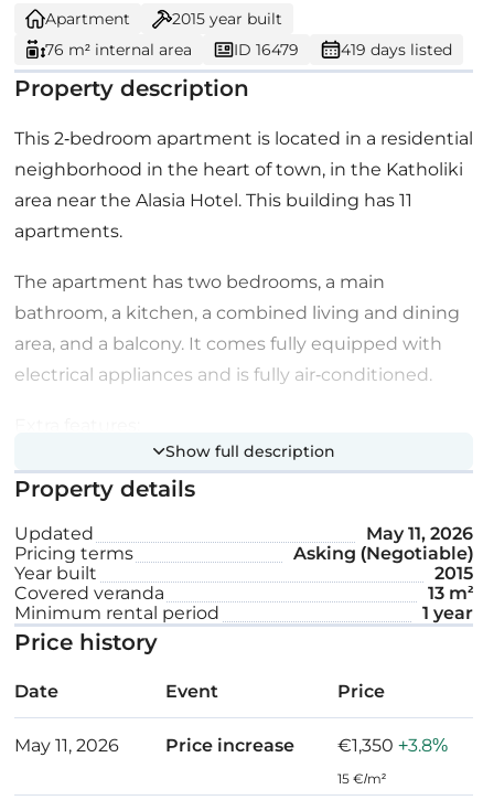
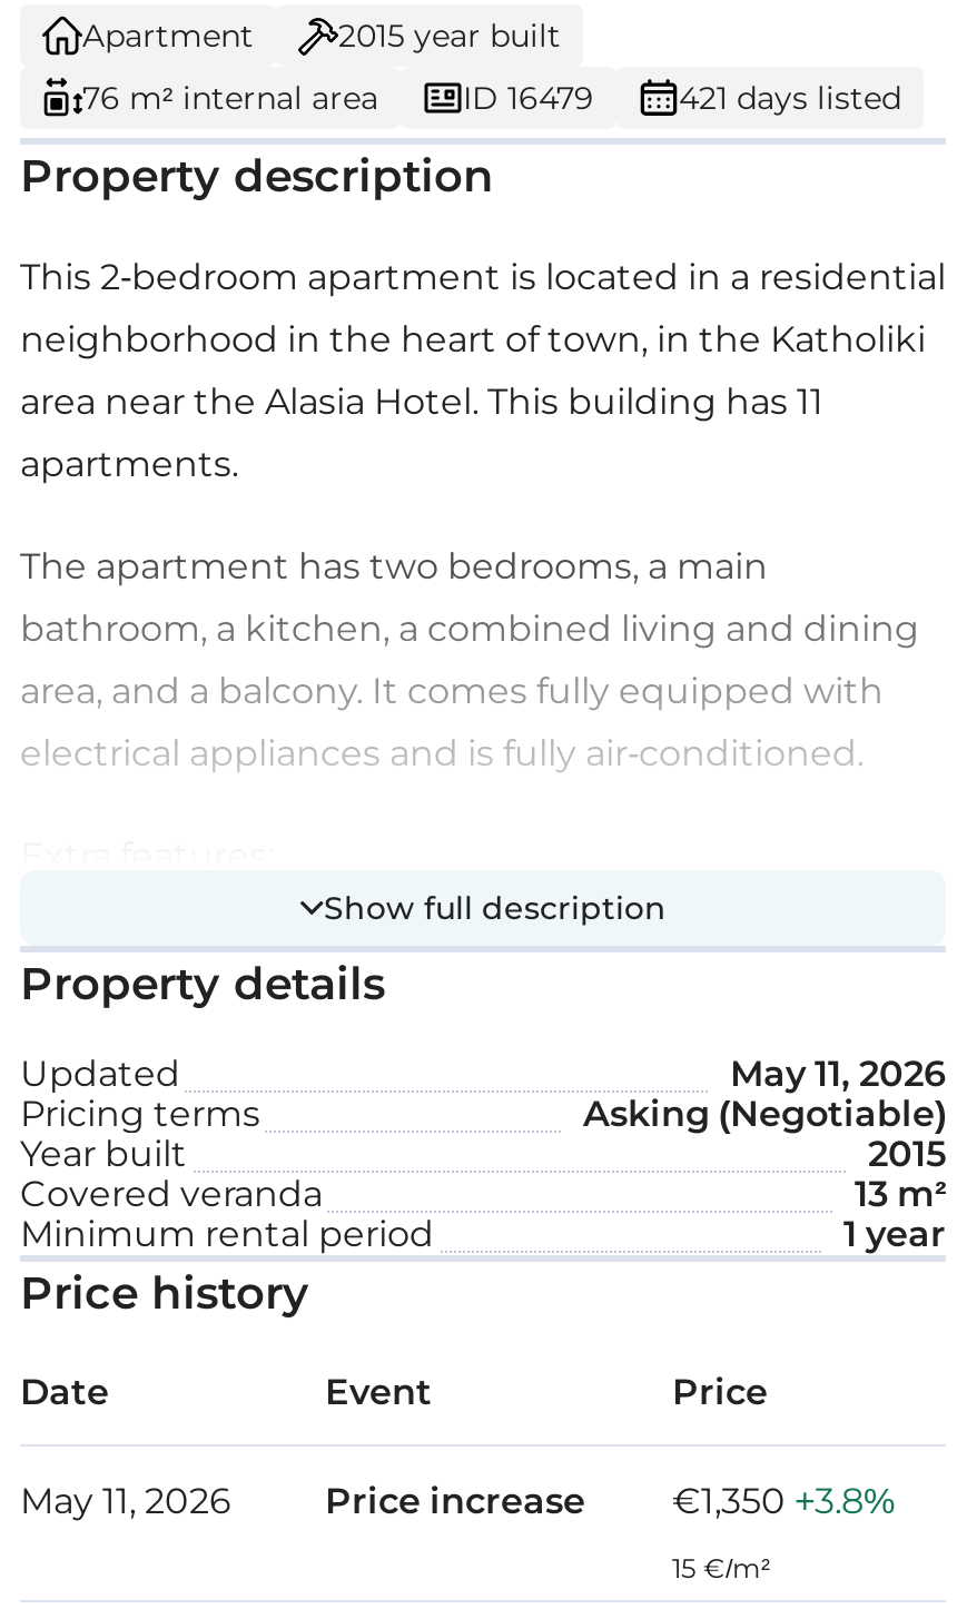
- 419 days listed
+ 421 days listed
